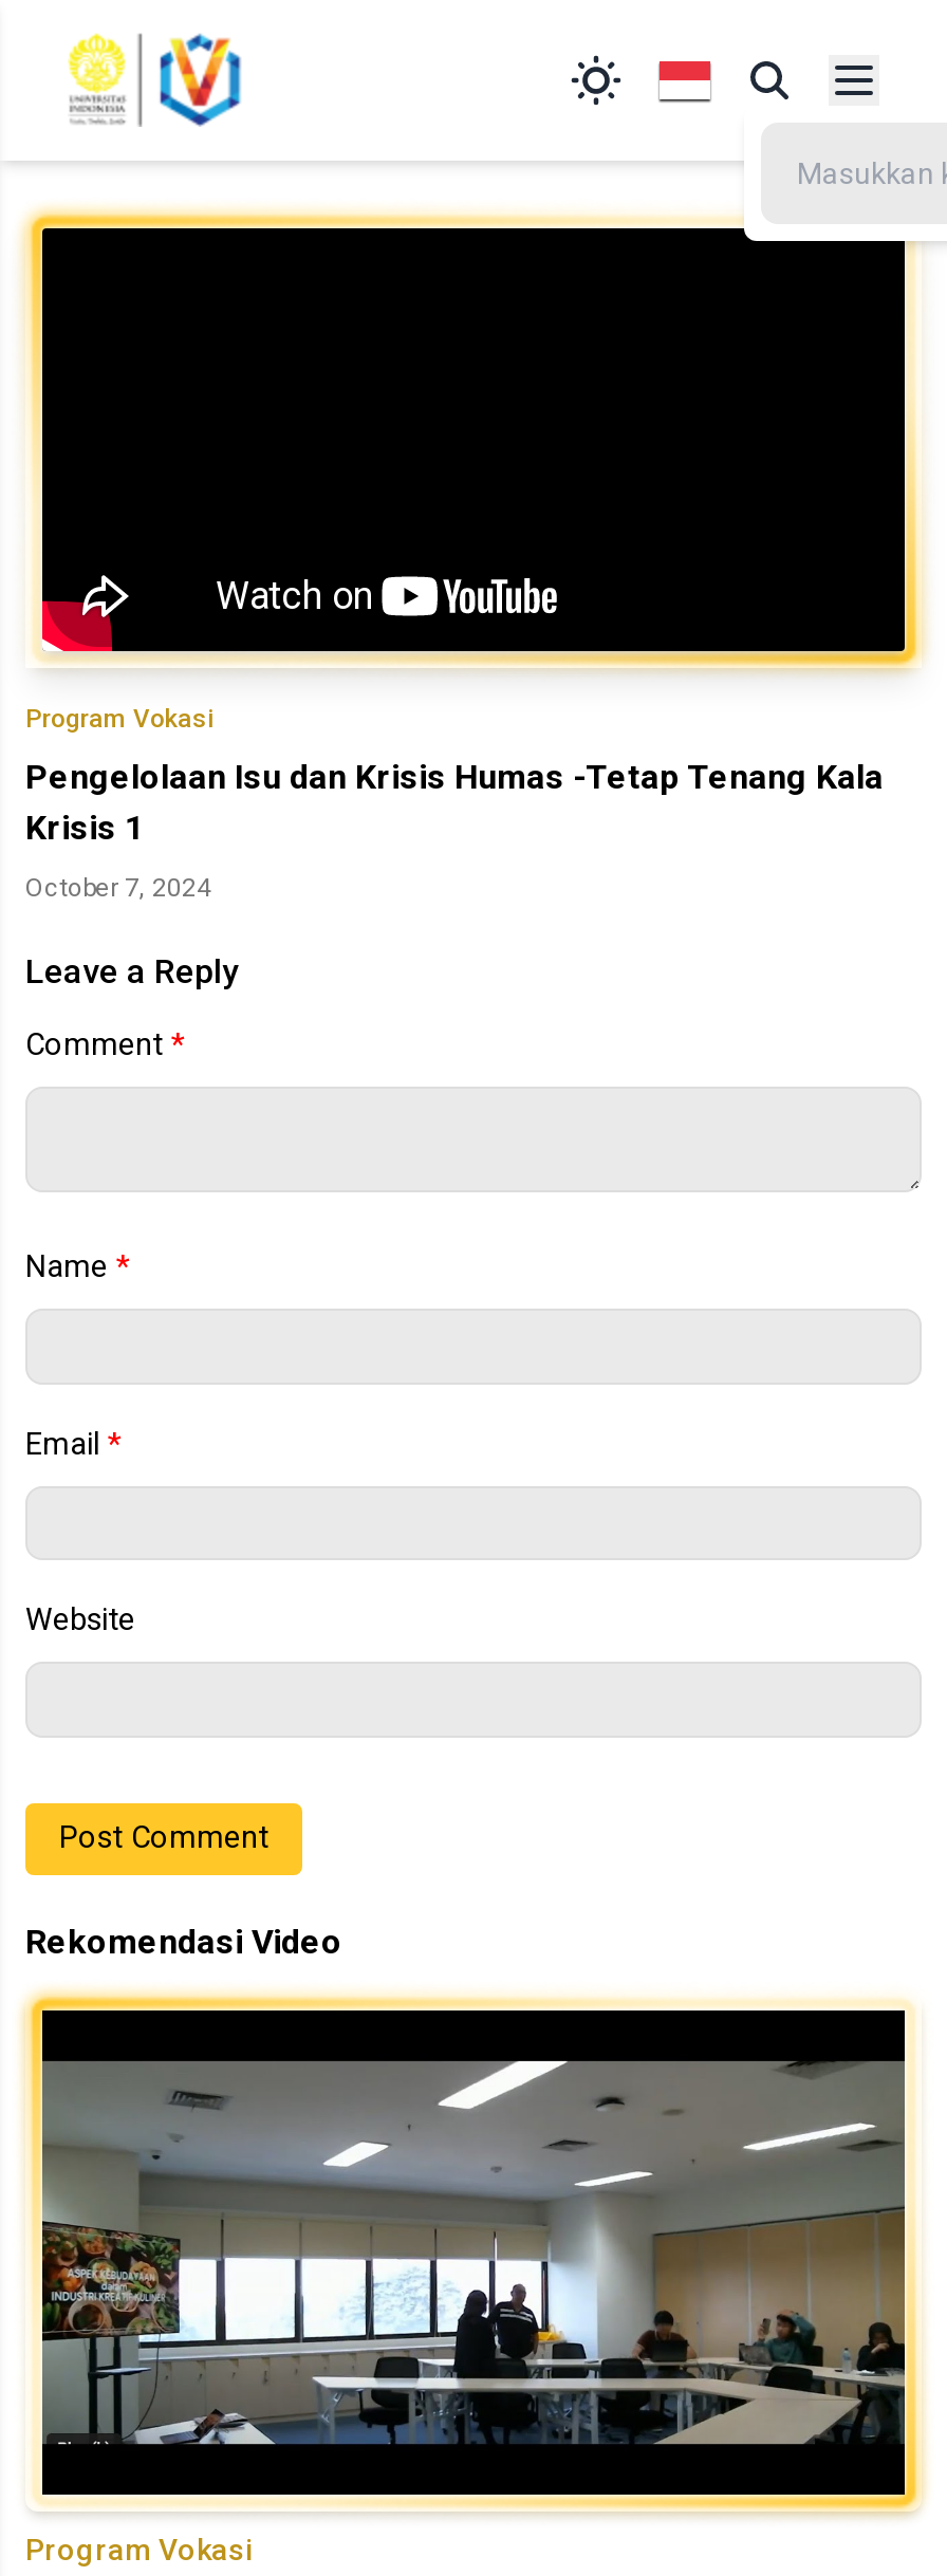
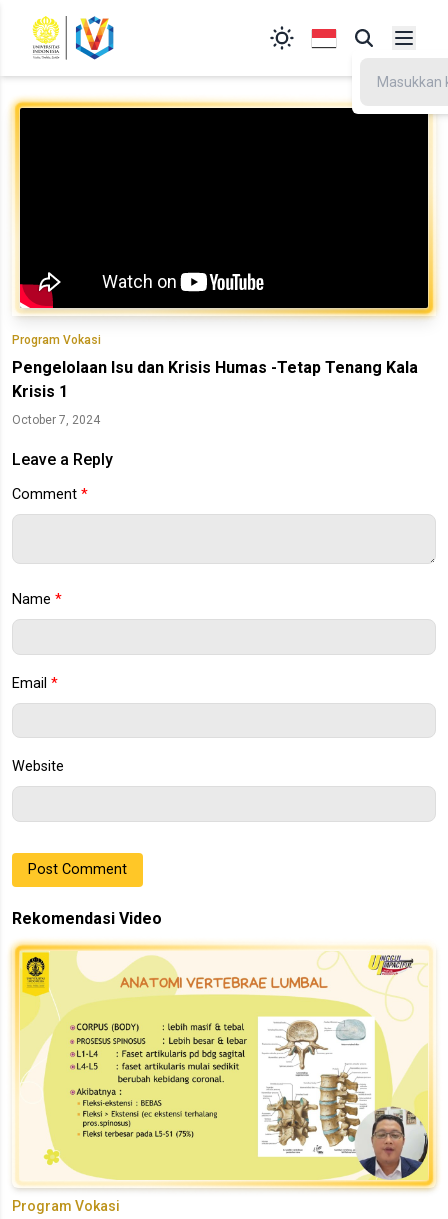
- [image]
+ [image]
